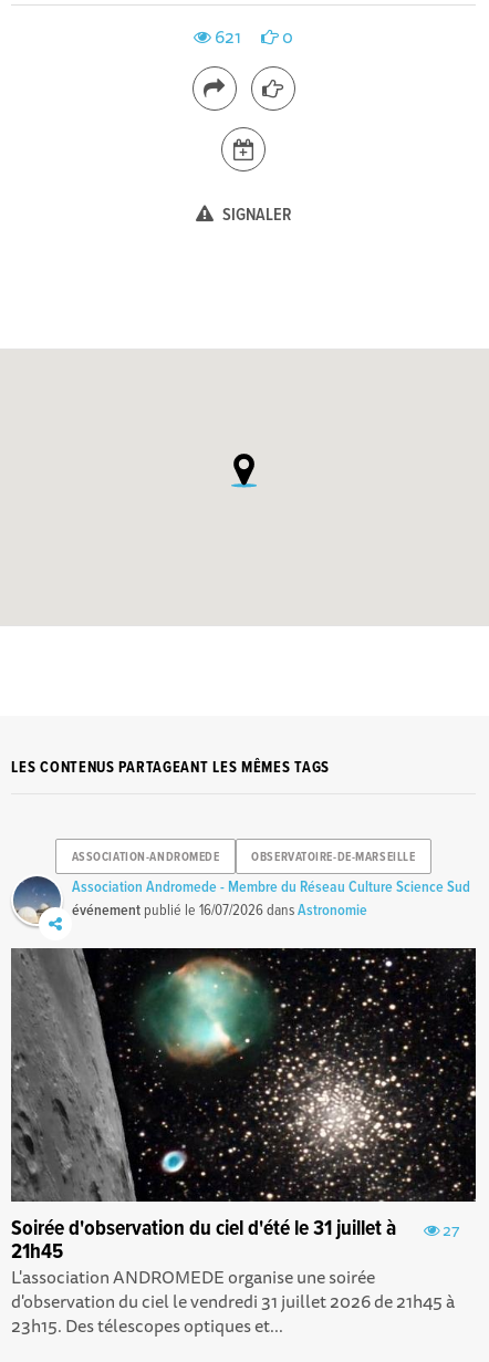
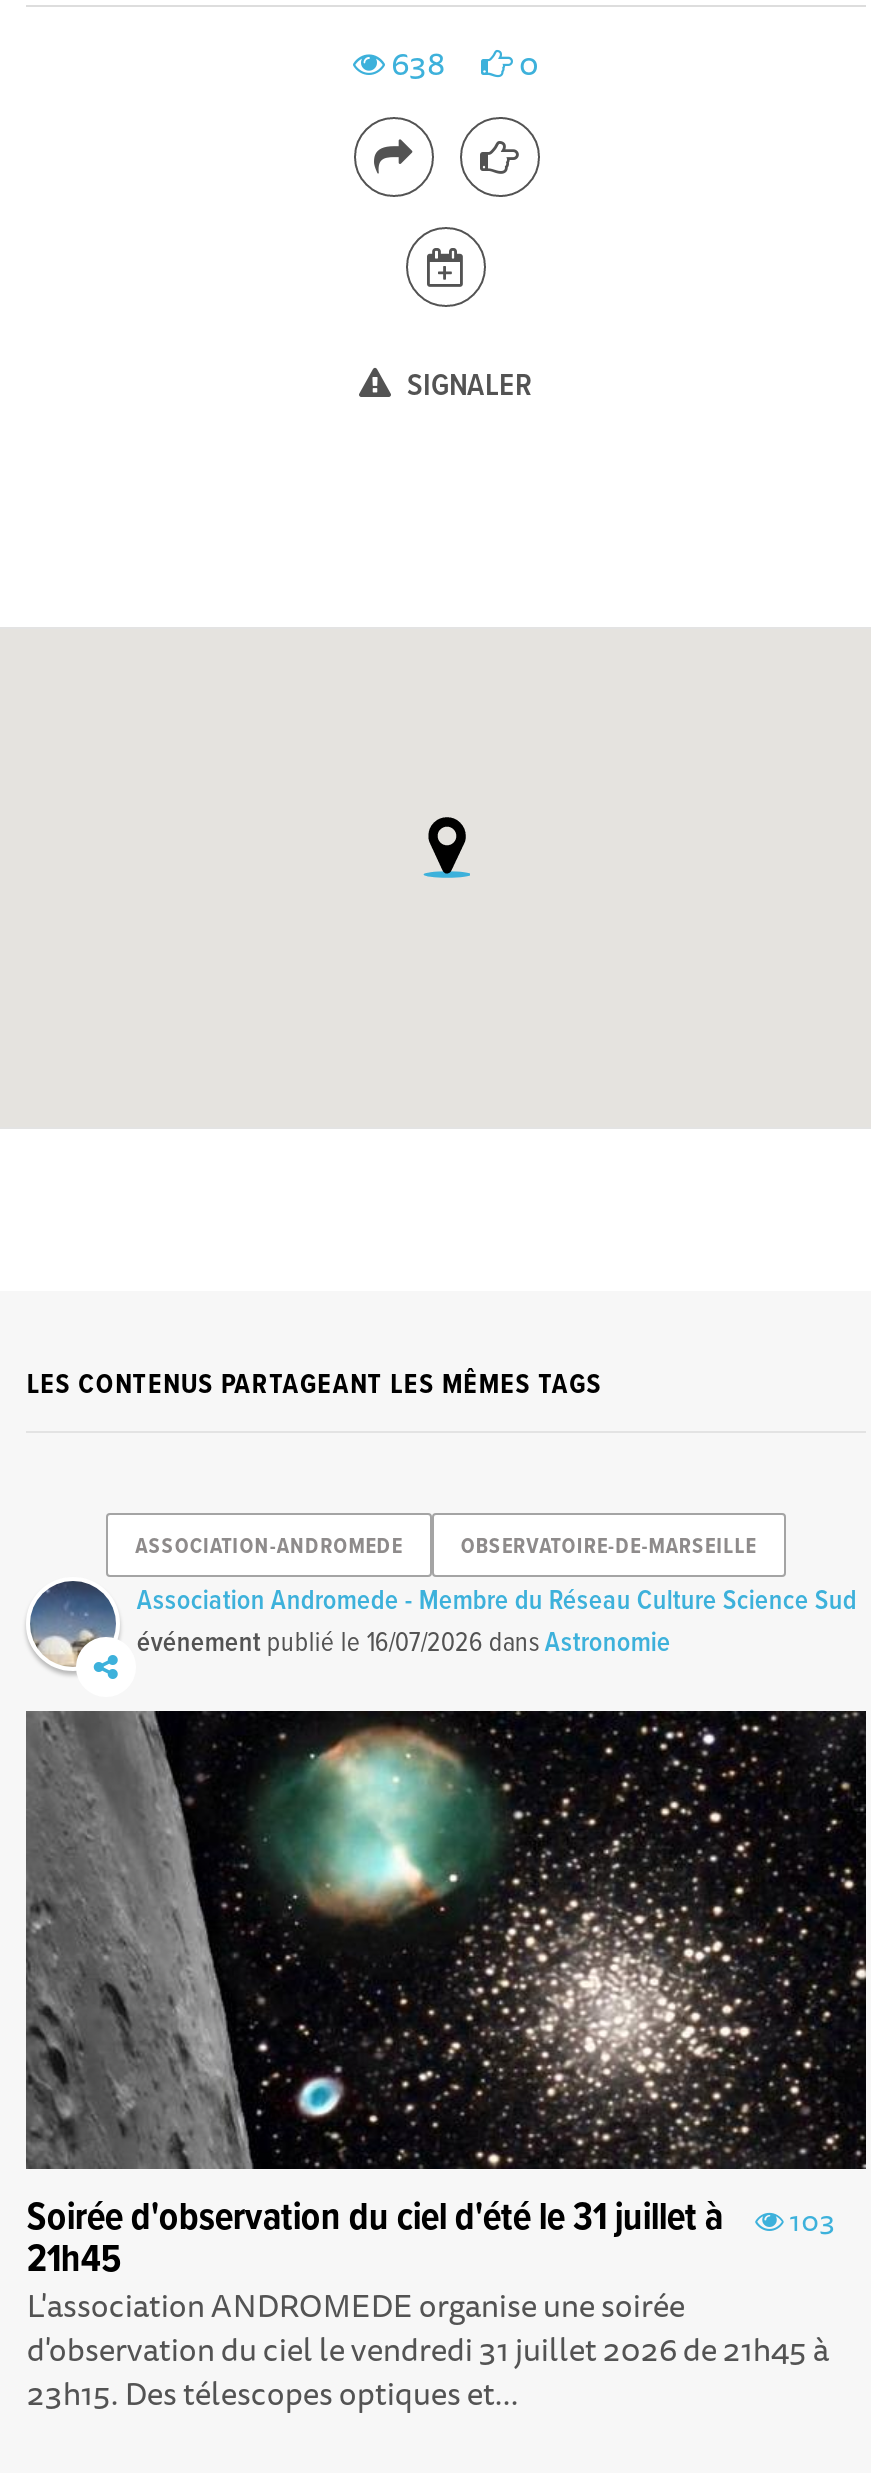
- 621 0
+ 638 0

- Soirée d'observation du ciel d'été le 31 juillet à 27
+ Soirée d'observation du ciel d'été le 31 juillet à 103
